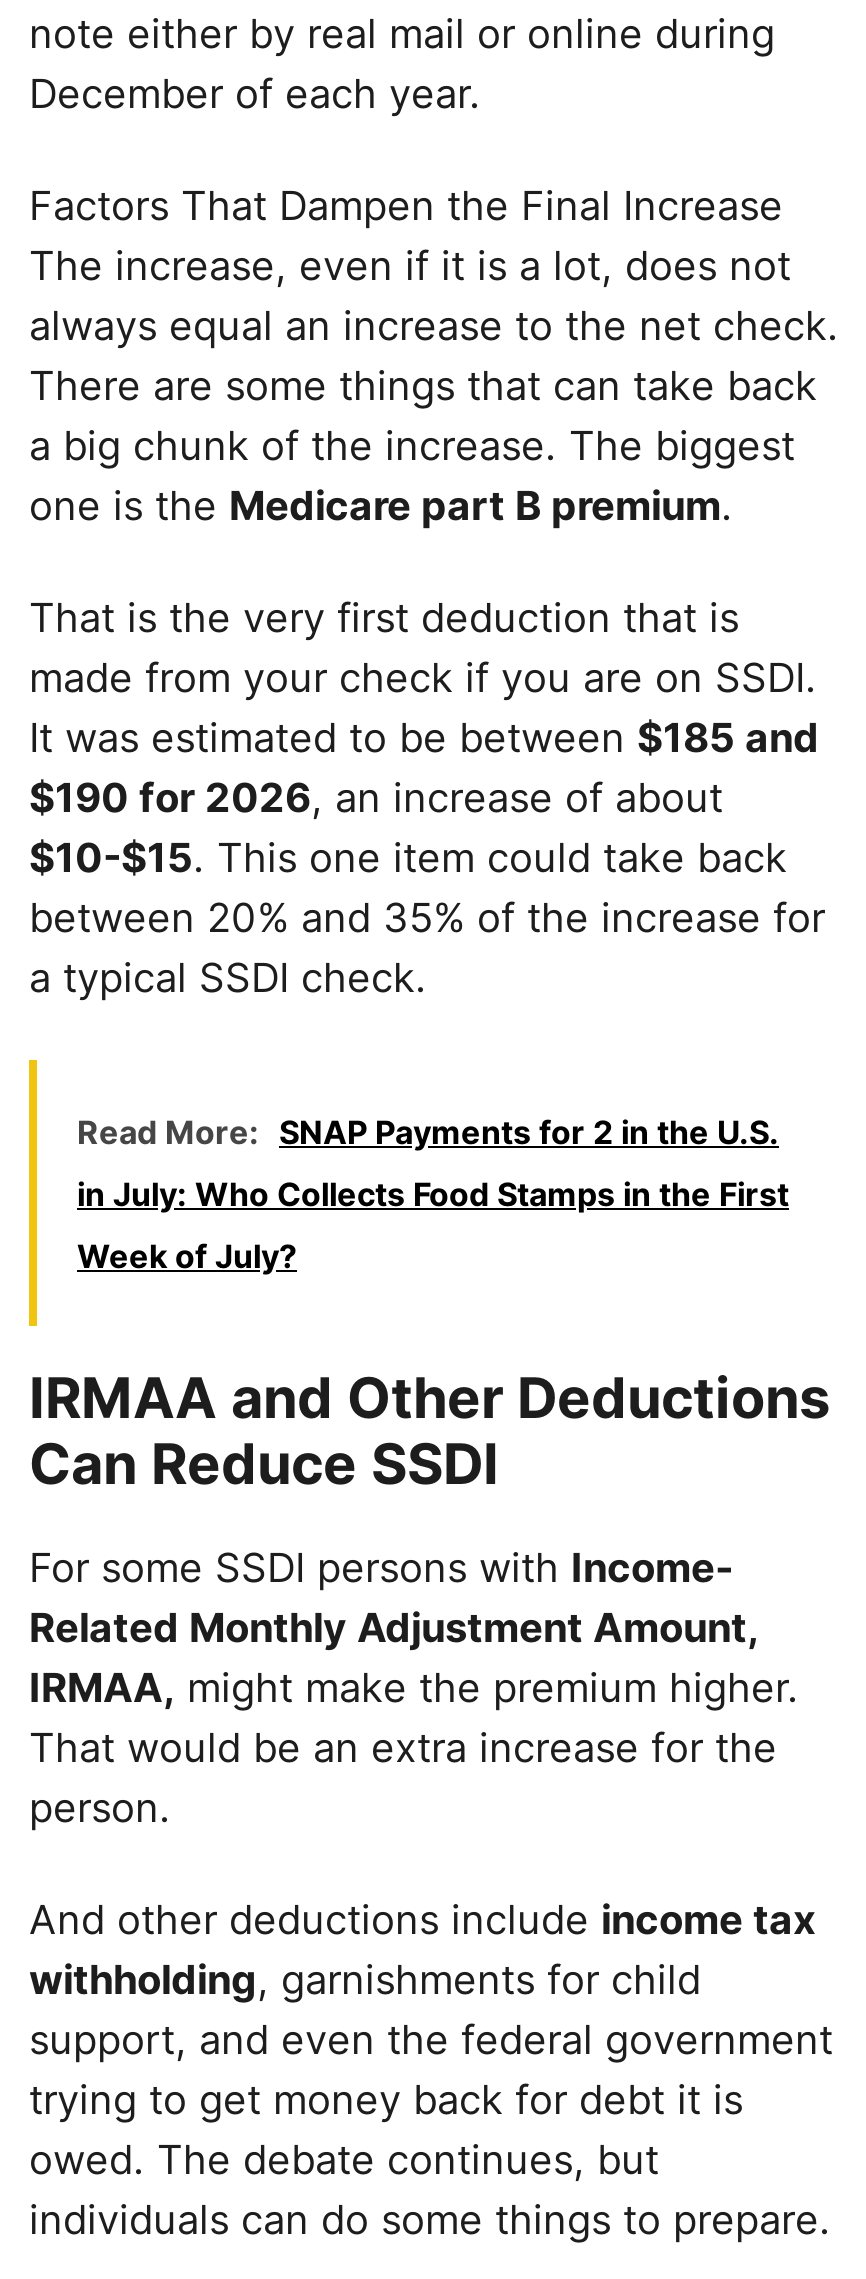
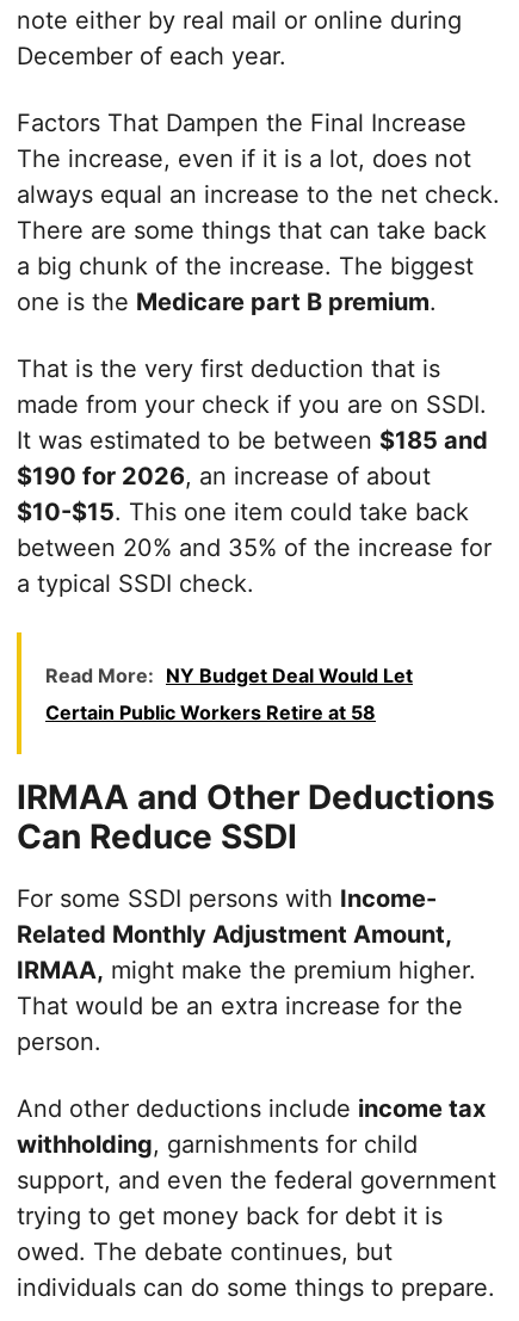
- Read More: SNAP Payments for 2 in the U.S.
- in July: Who Collects Food Stamps in the First
- Week of July?
+ Read More: NY Budget Deal Would Let
+ Certain Public Workers Retire at 58
